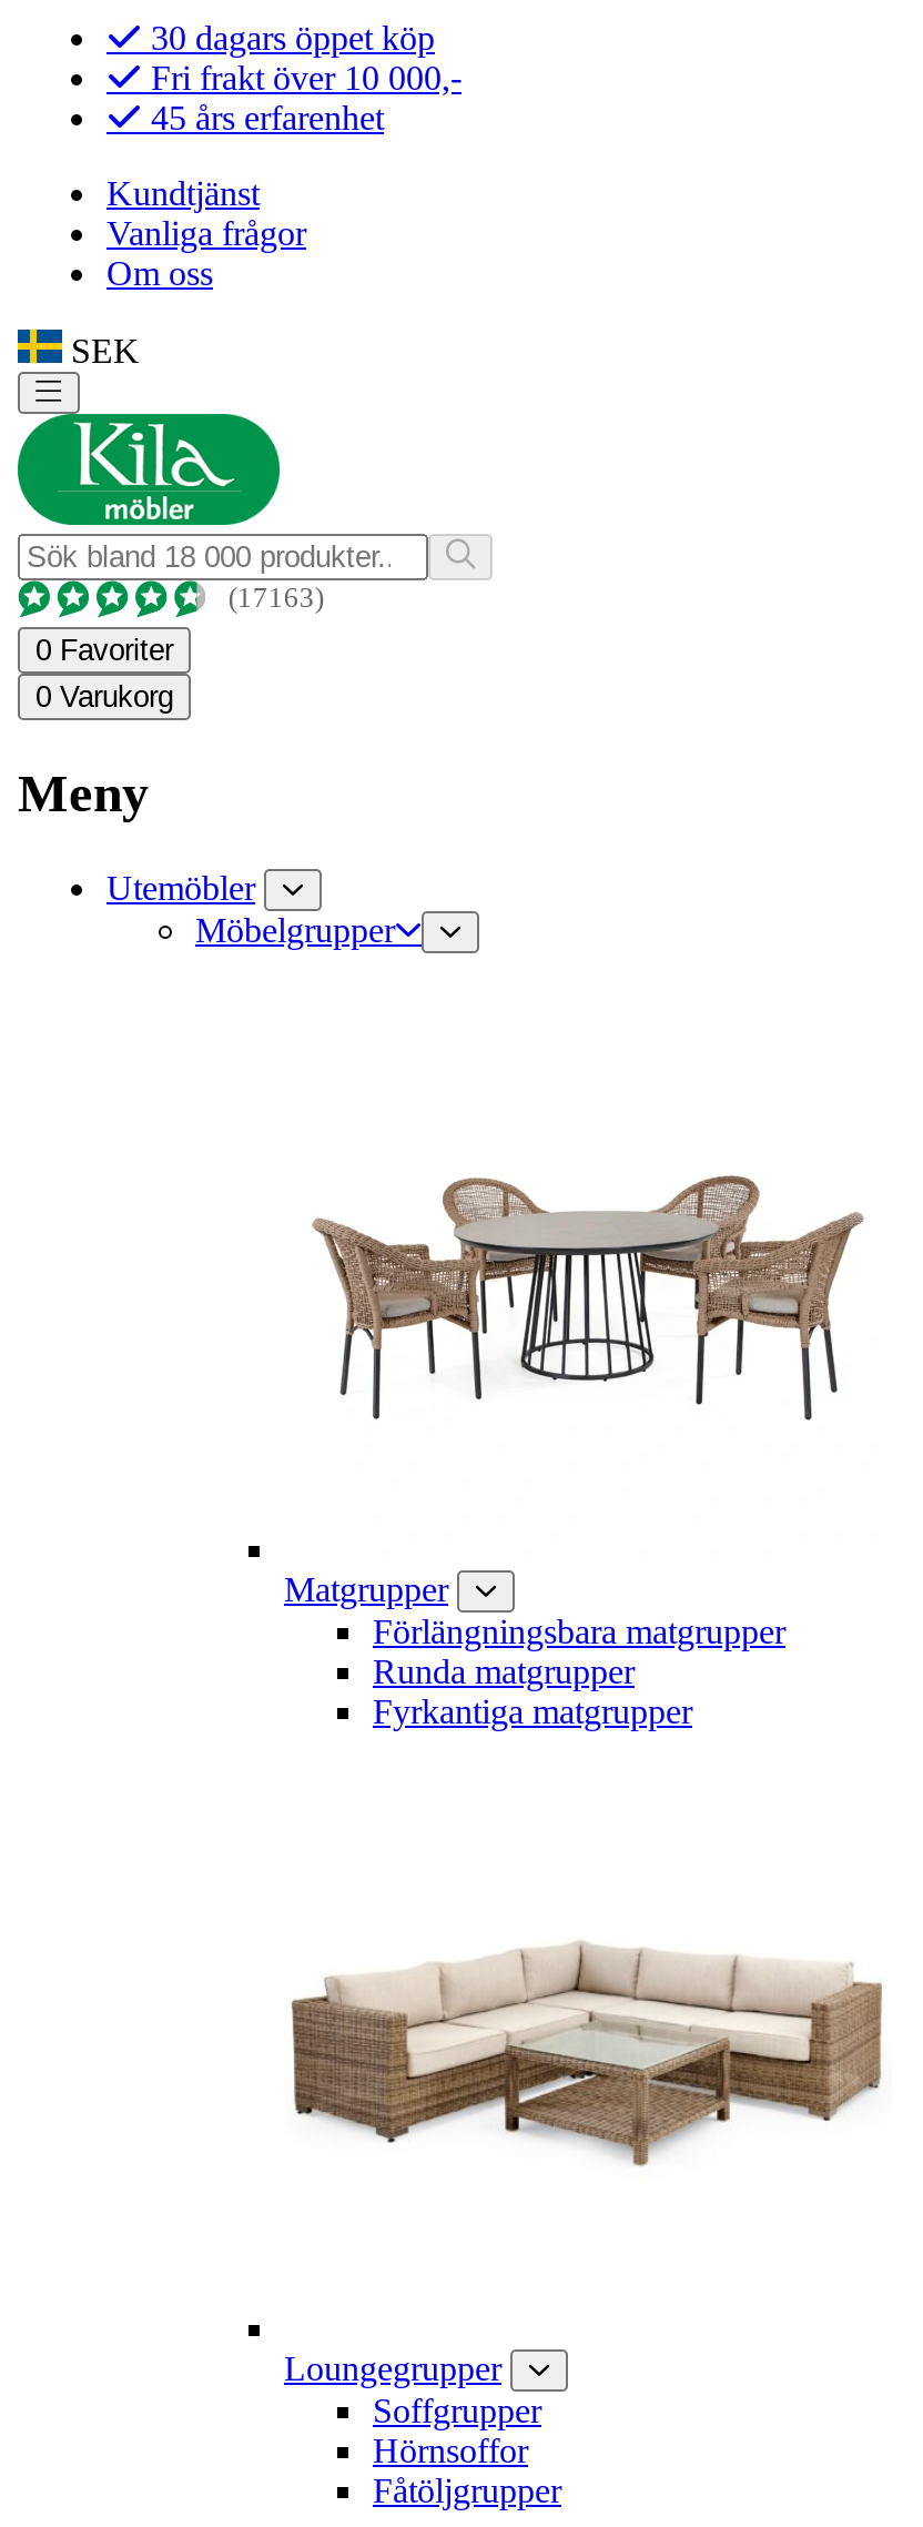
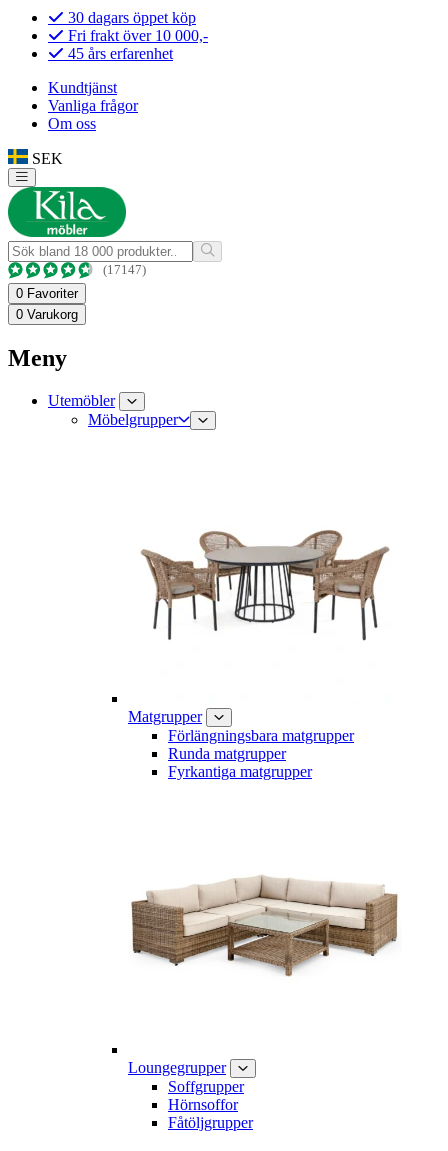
- (17163)
+ (17147)
